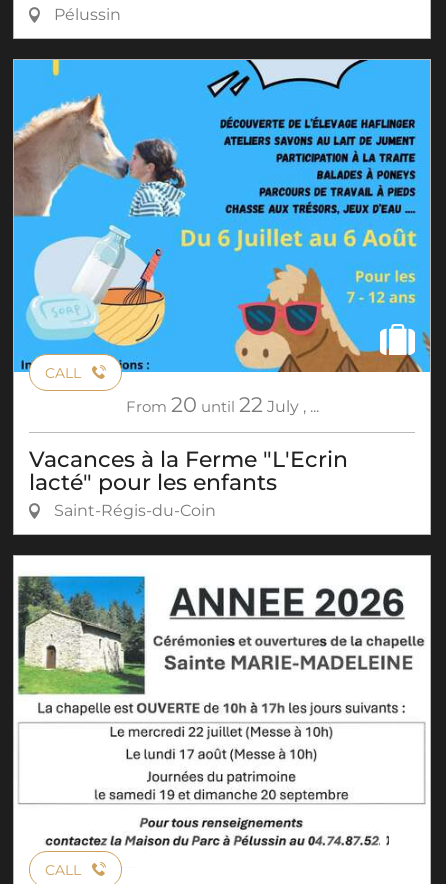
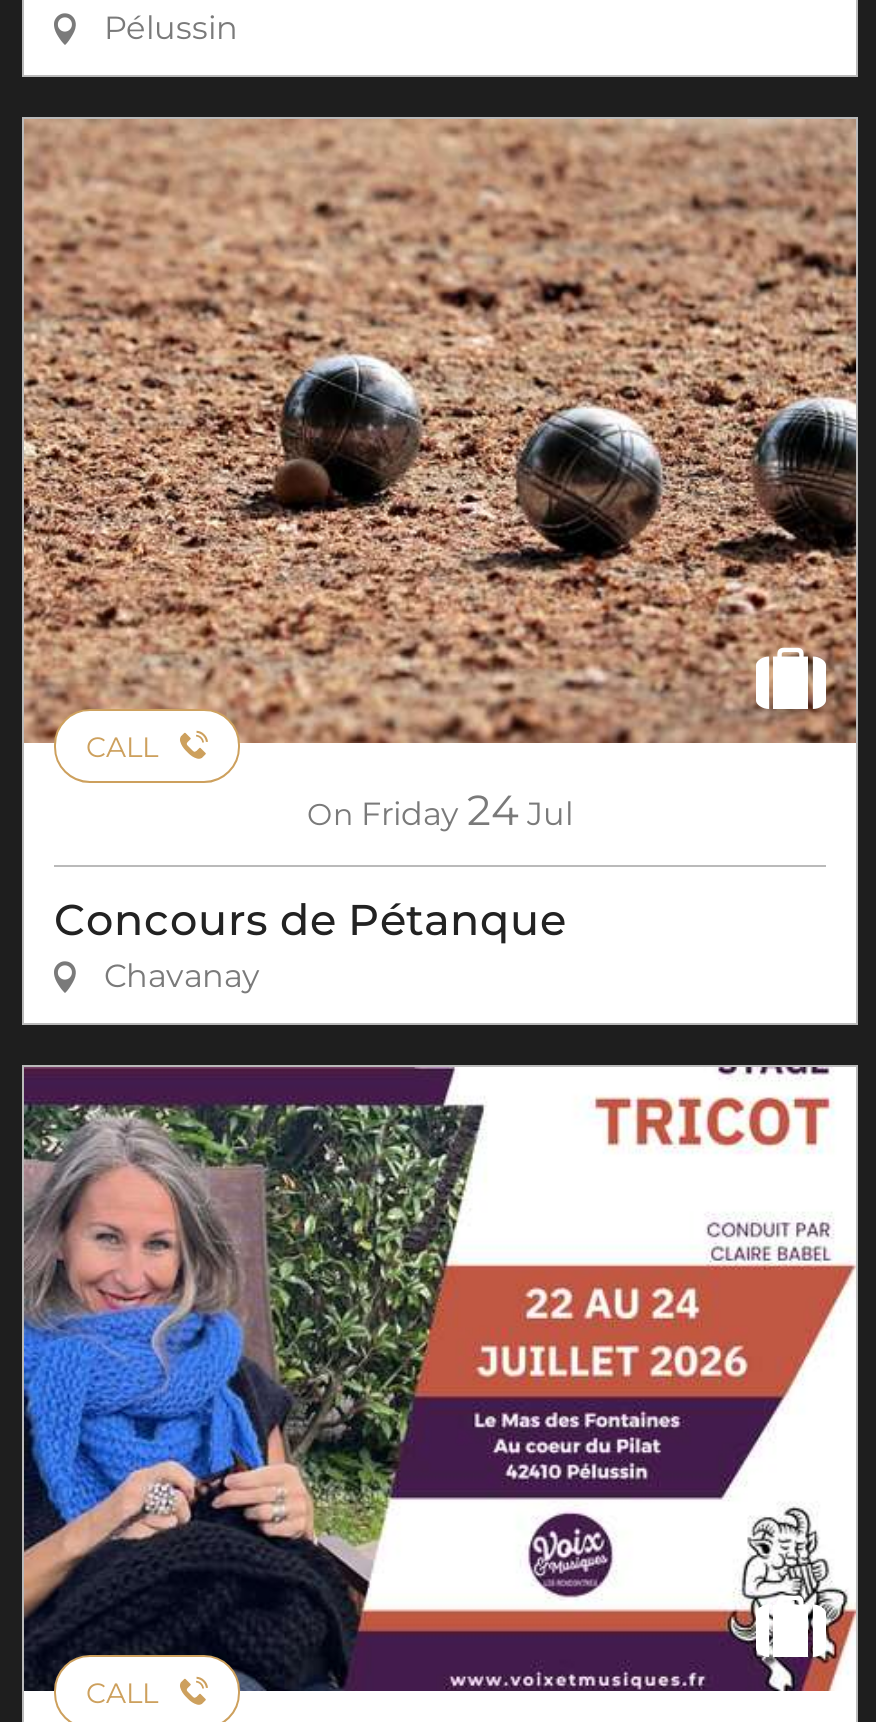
- [image]
- From 20 until 22 July,...
+ [image]
+ On Friday 24 Jul

- Vacances à la Ferme "L'Ecrin
- lacté" pour les enfants
- Saint-Régis-du-Coin
+ Concours de Pétanque
+ Chavanay

- [image]
+ [image]
